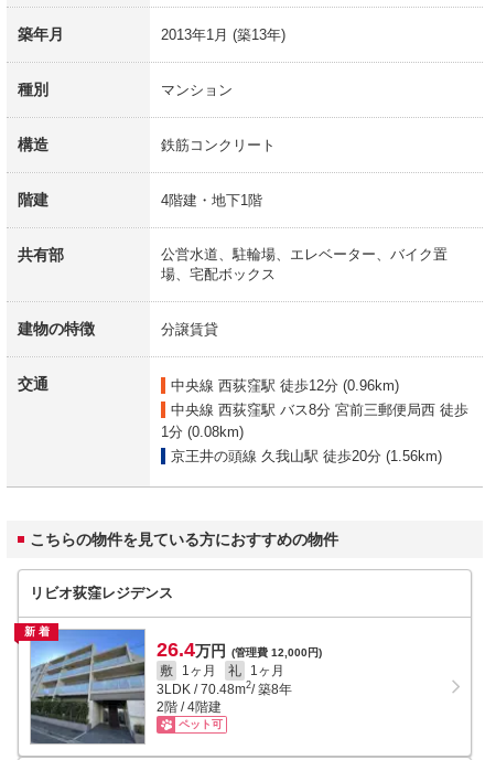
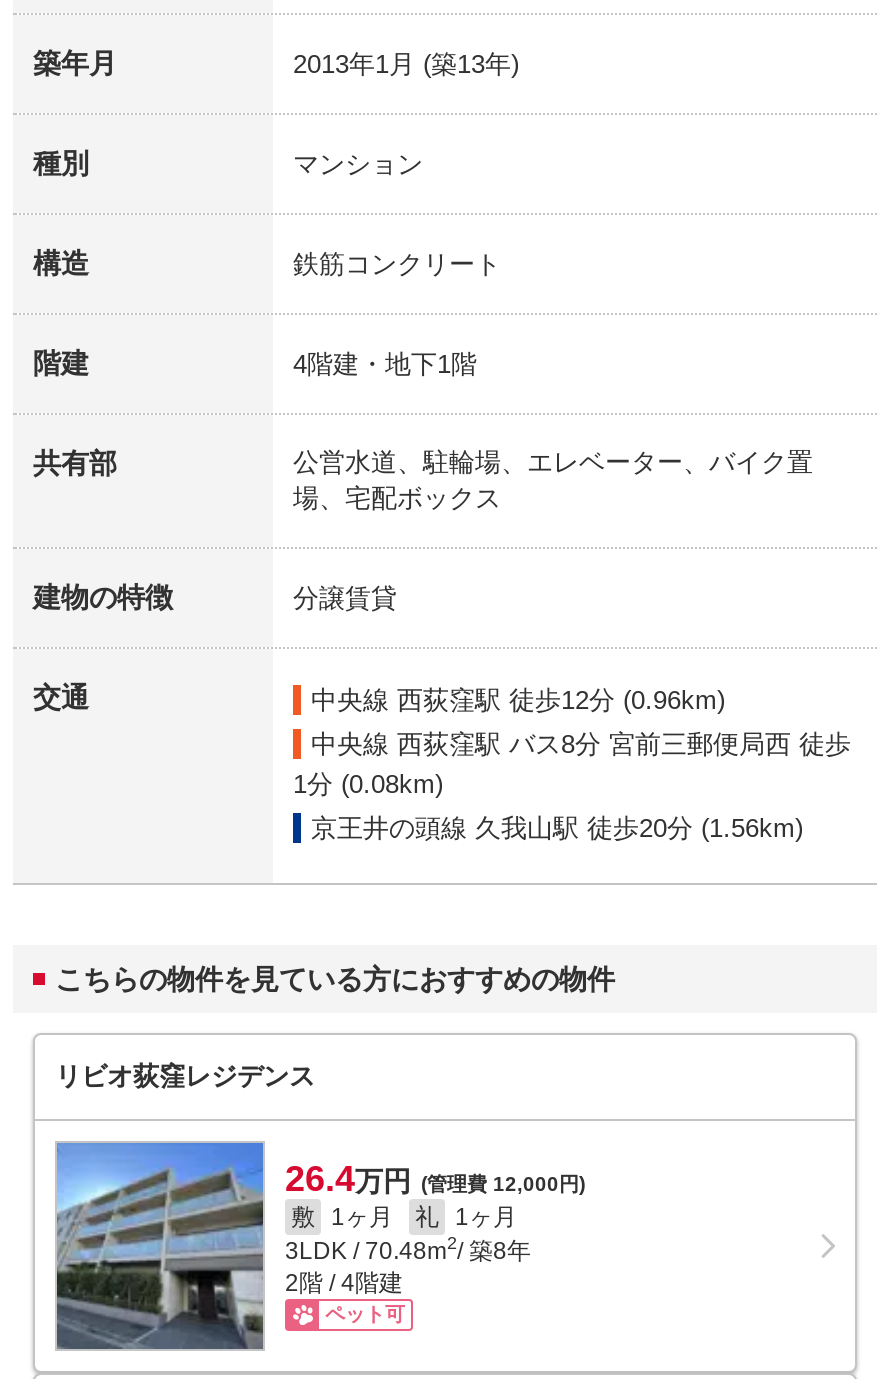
- 新着
